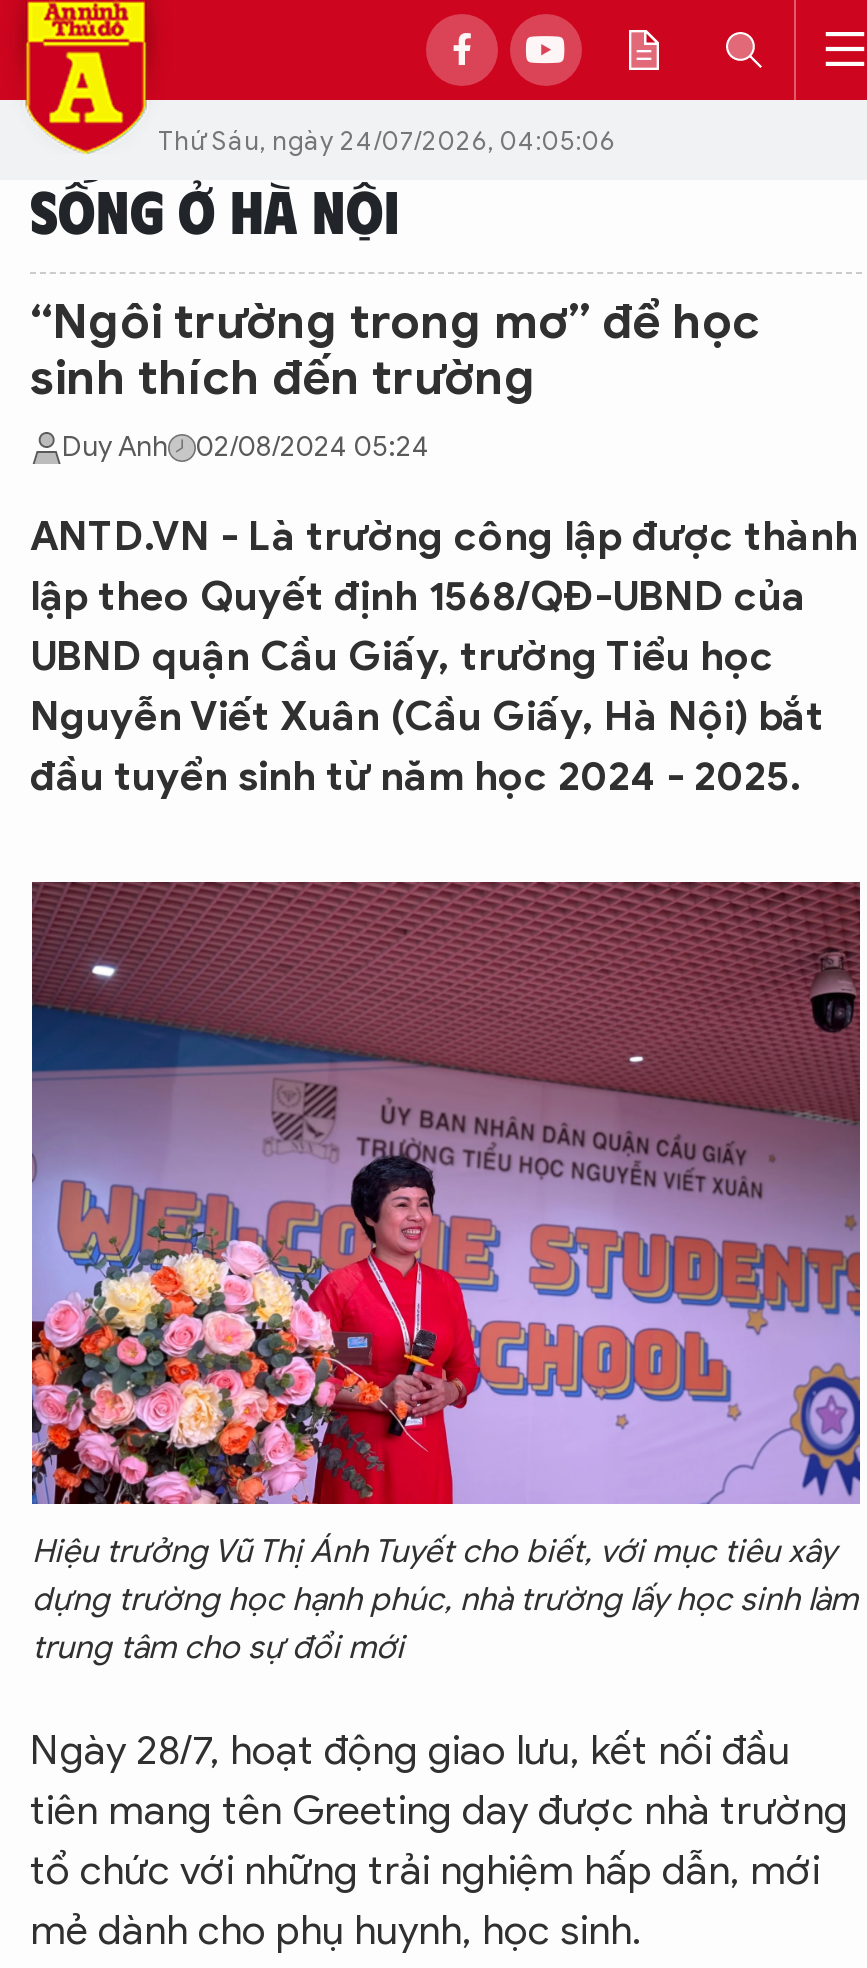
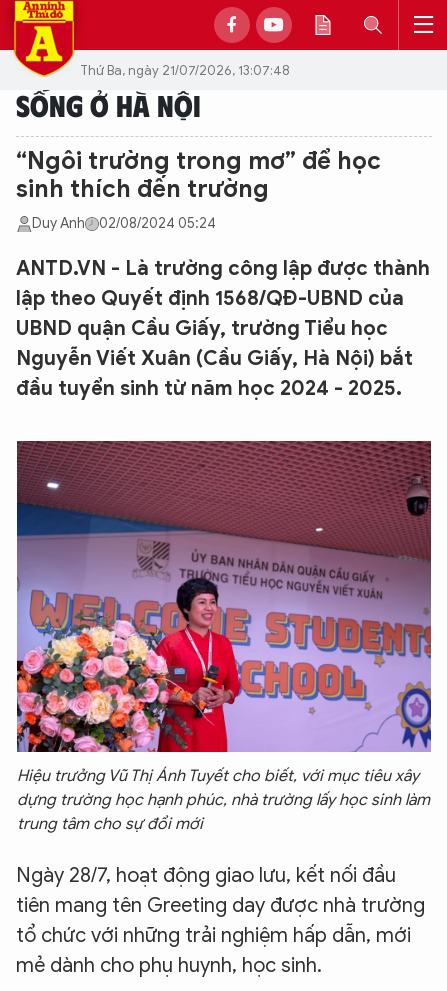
- Thứ Sáu, ngày 24/07/2026, 04:05:06
+ Thứ Ba, ngày 21/07/2026, 13:07:48
